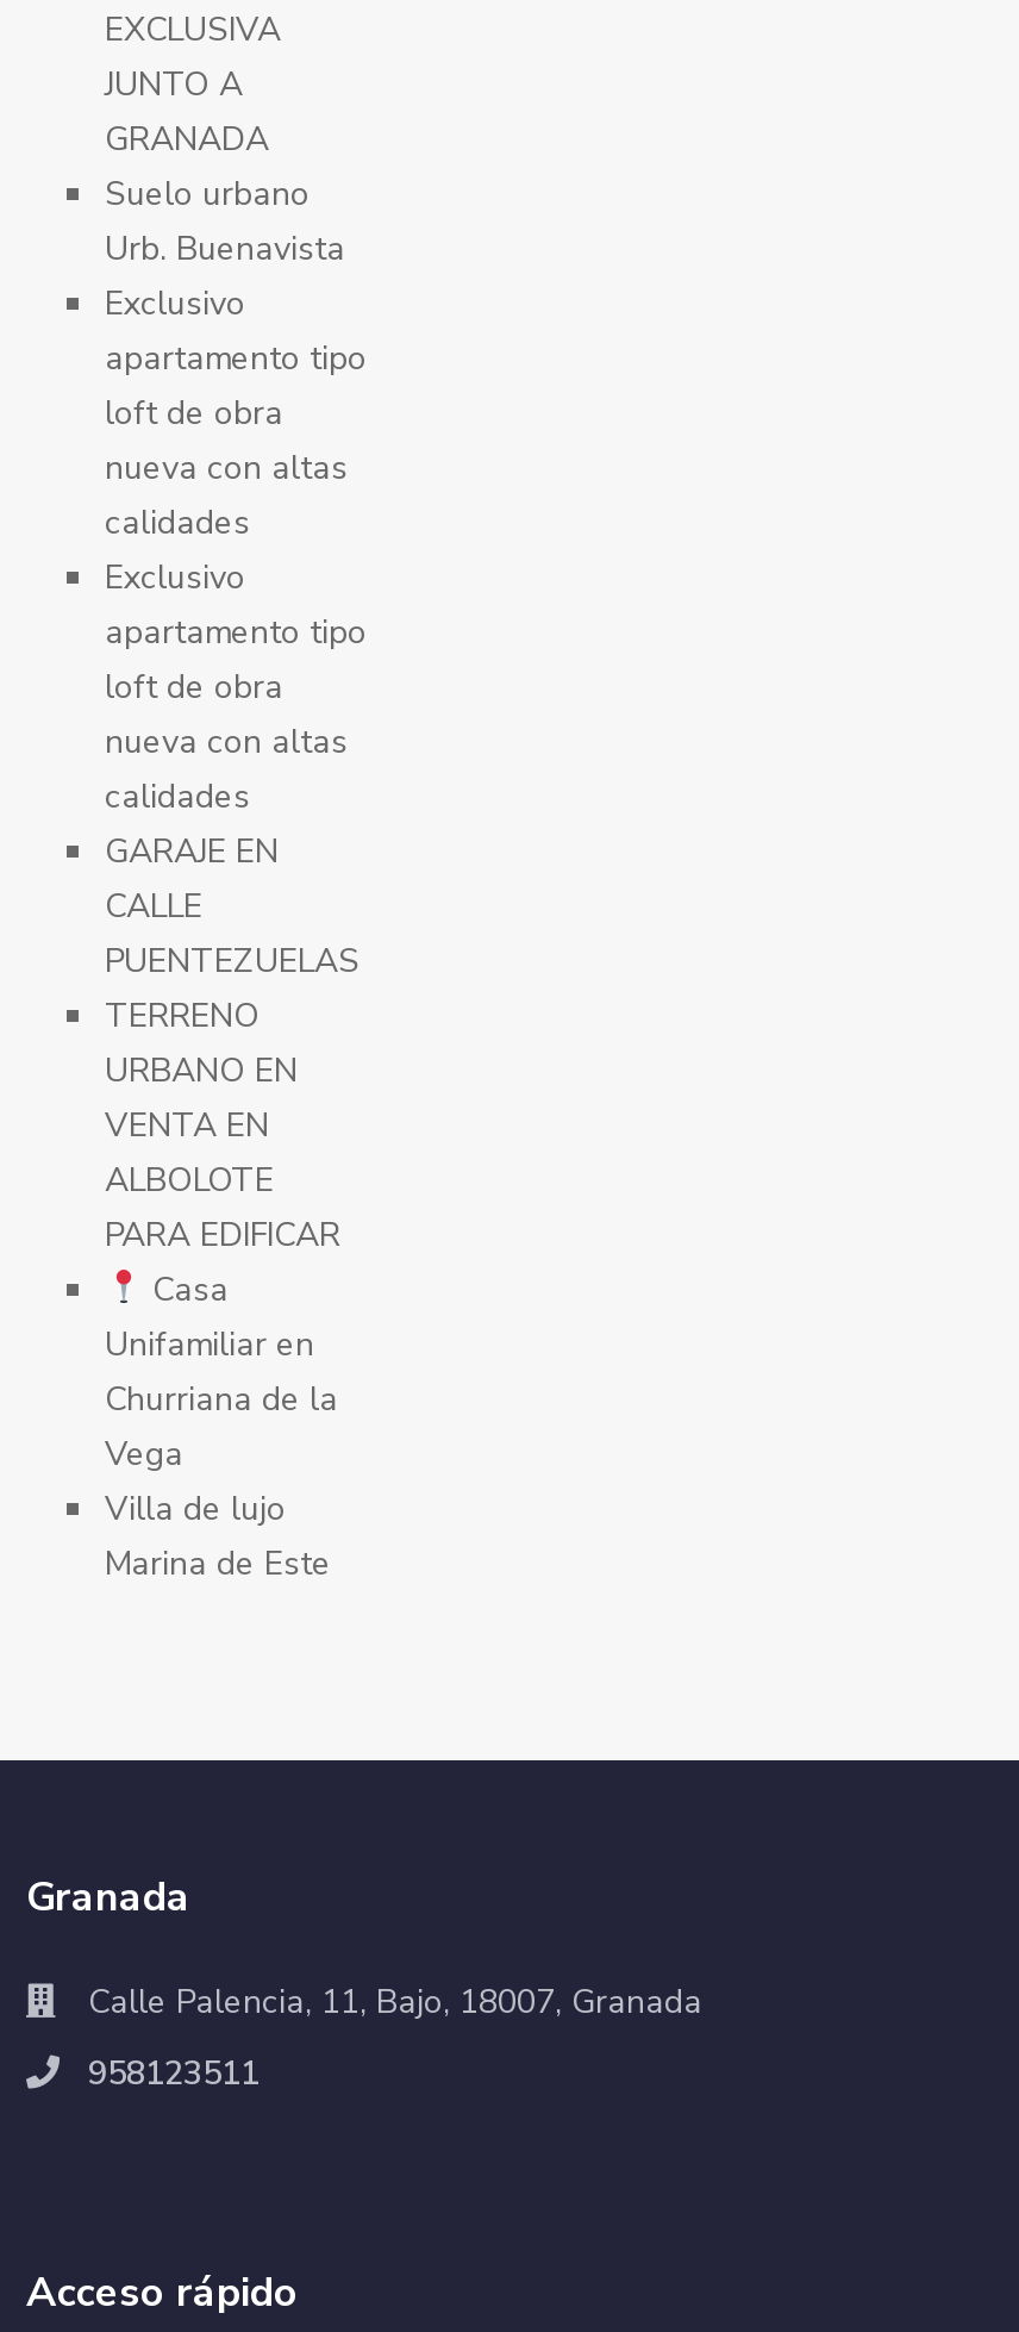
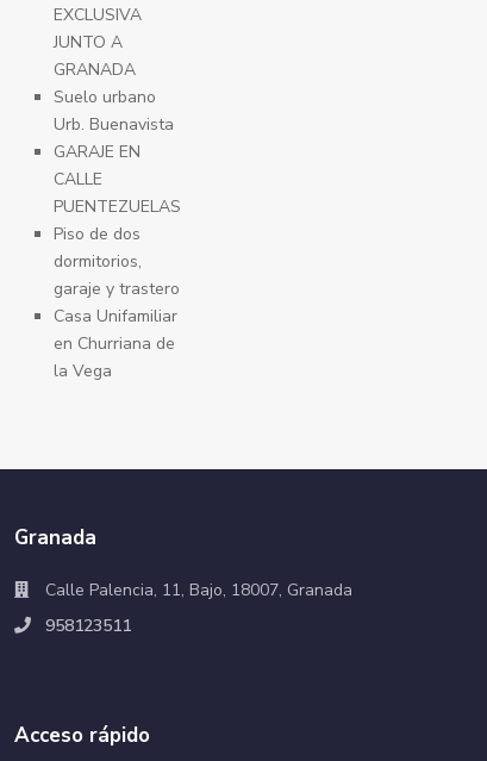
- Exclusivo
- apartamento tipo
- loft de obra
- nueva con altas
- calidades
- Exclusivo
- apartamento tipo
- loft de obra
- nueva con altas
- calidades

- TERRENO
- URBANO EN
- VENTA EN
- ALBOLOTE
- PARA EDIFICAR
- Casa
- Unifamiliar en
- Churriana de la
- Vega
- Villa de lujo
- Marina de Este
+ Piso de dos
+ dormitorios,
+ garaje y trastero
+ Casa Unifamiliar
+ en Churriana de
+ la Vega
